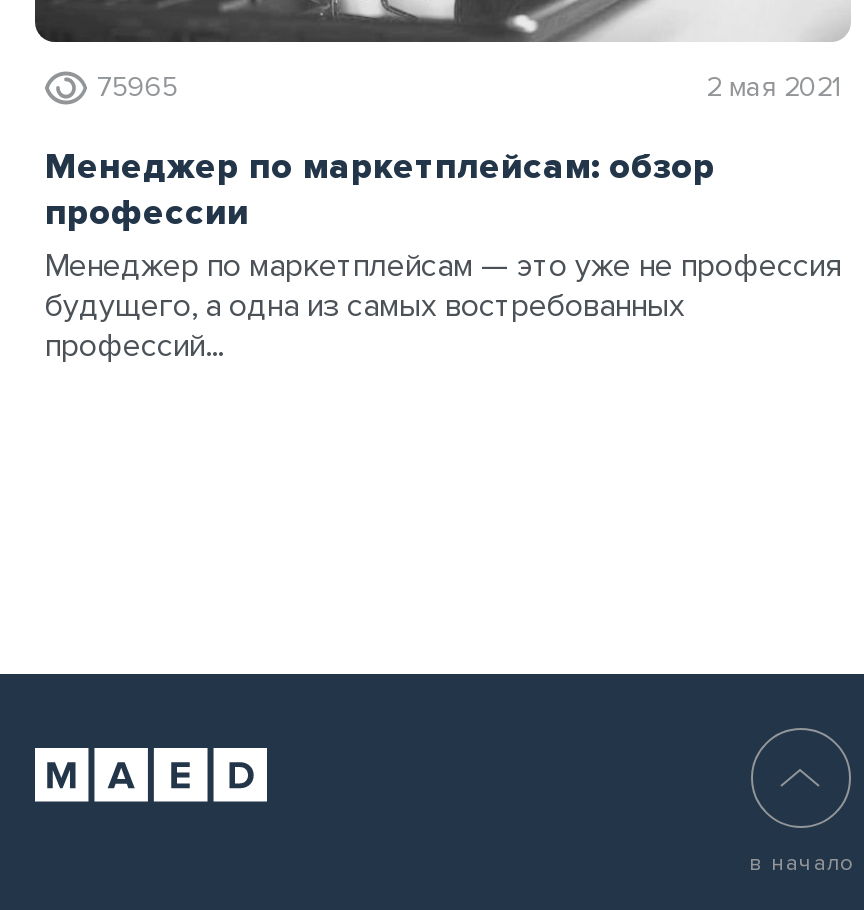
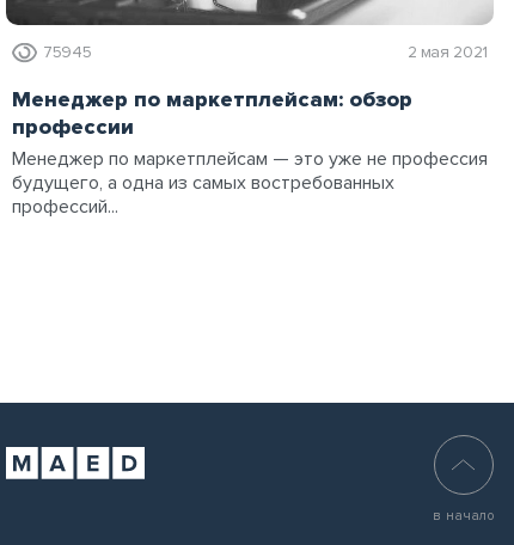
- 75965
+ 75945
